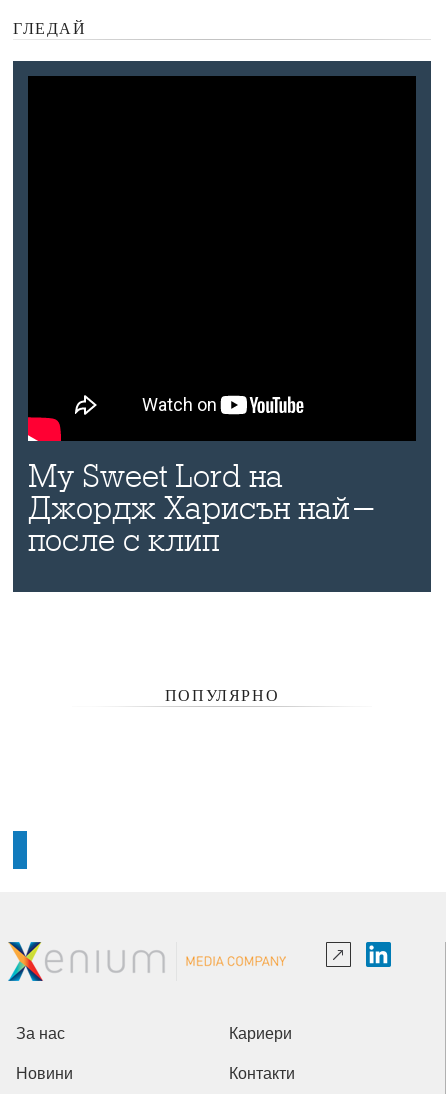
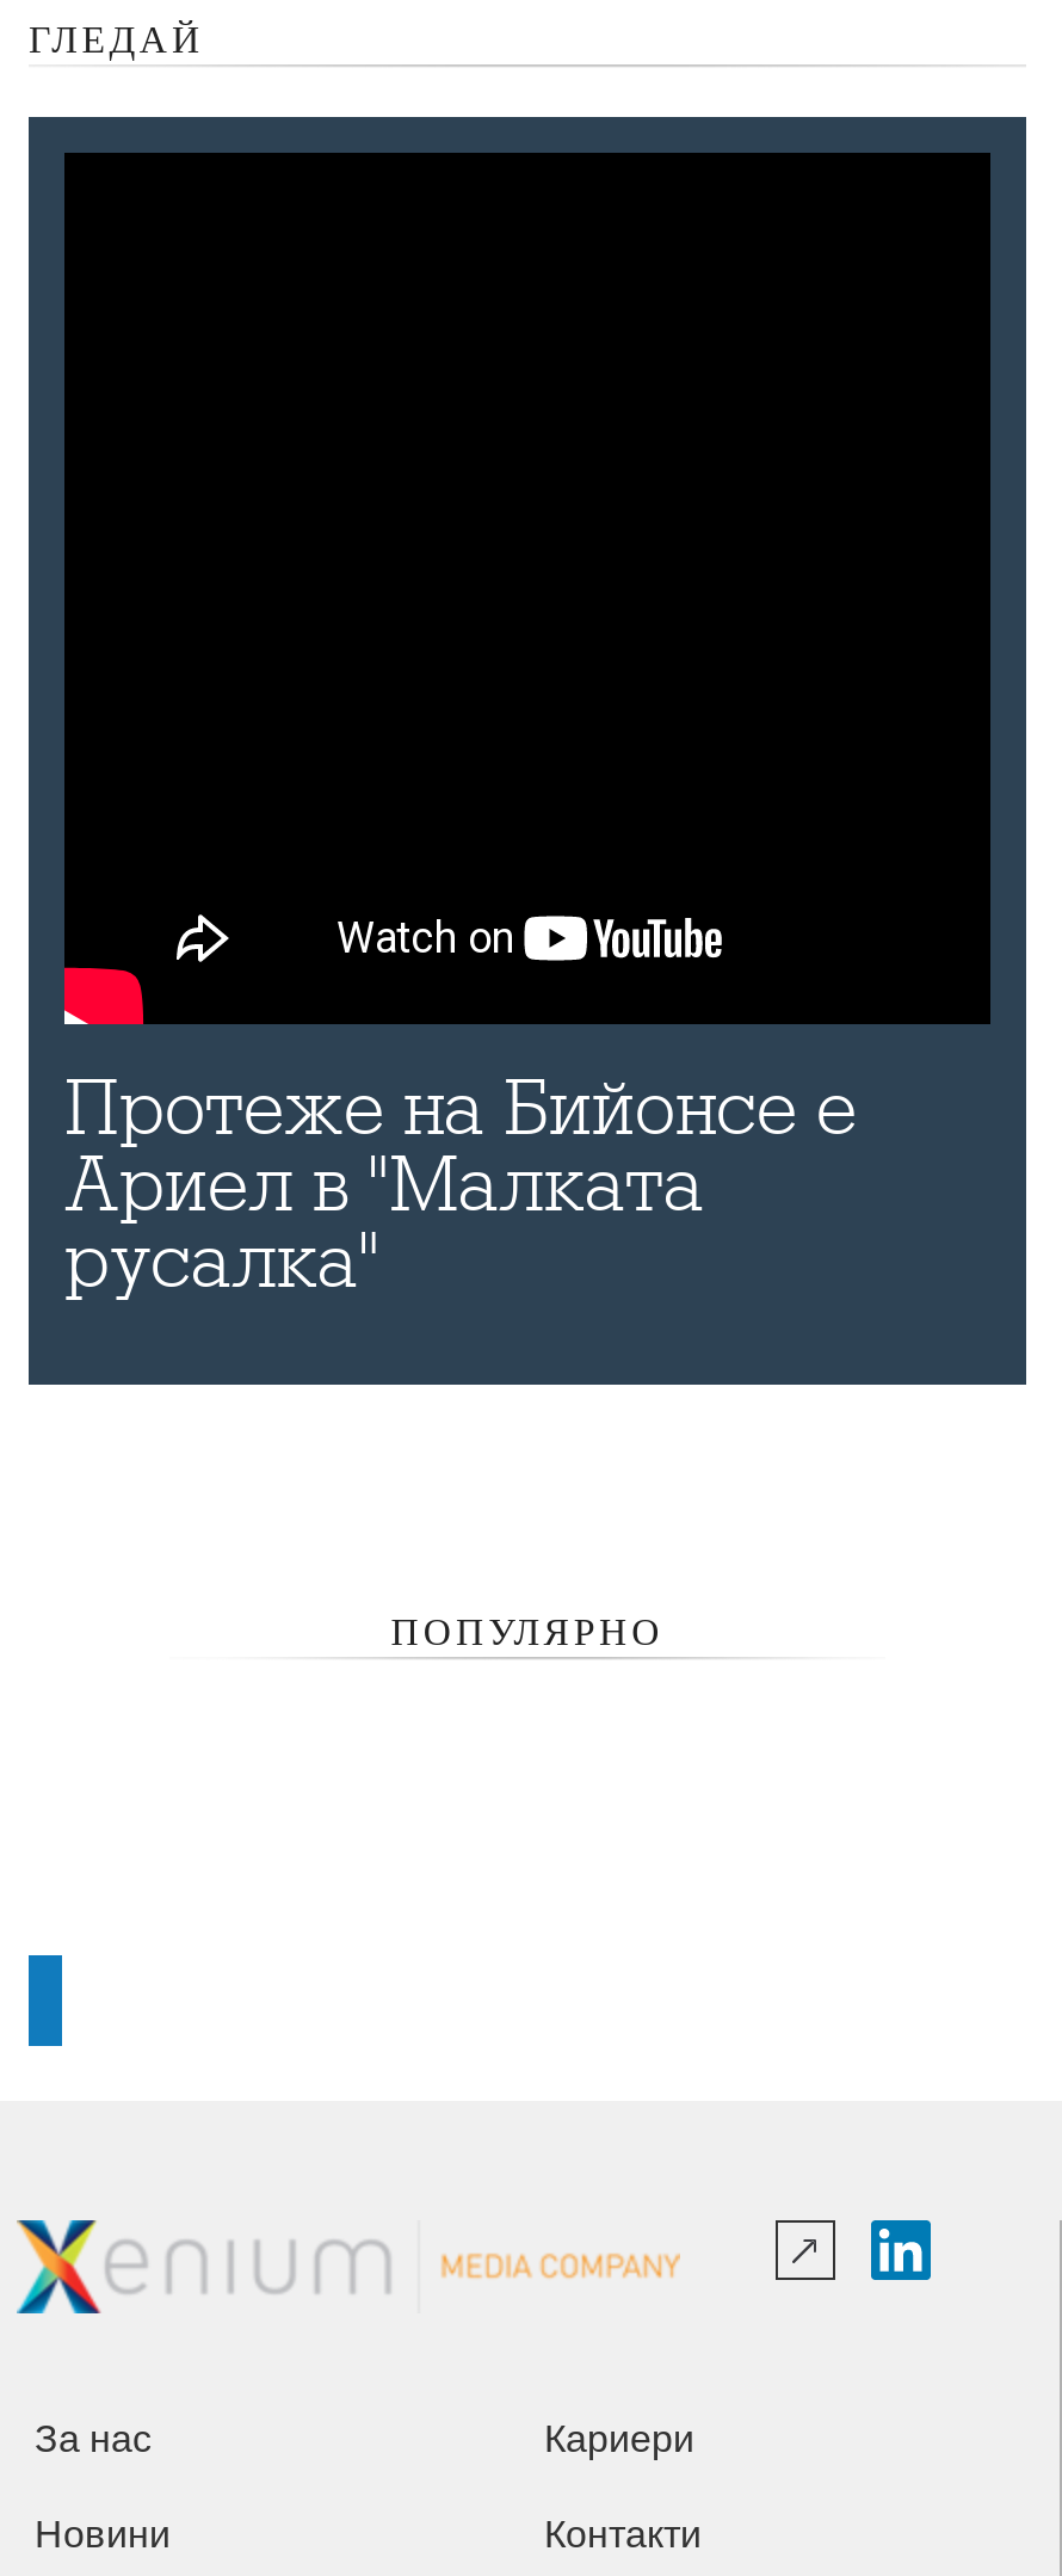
- My Sweet Lord на
- Джордж Харисън най-
- после с клип
+ Протеже на Бийонсе е
+ Ариел в "Малката
+ русалка"
